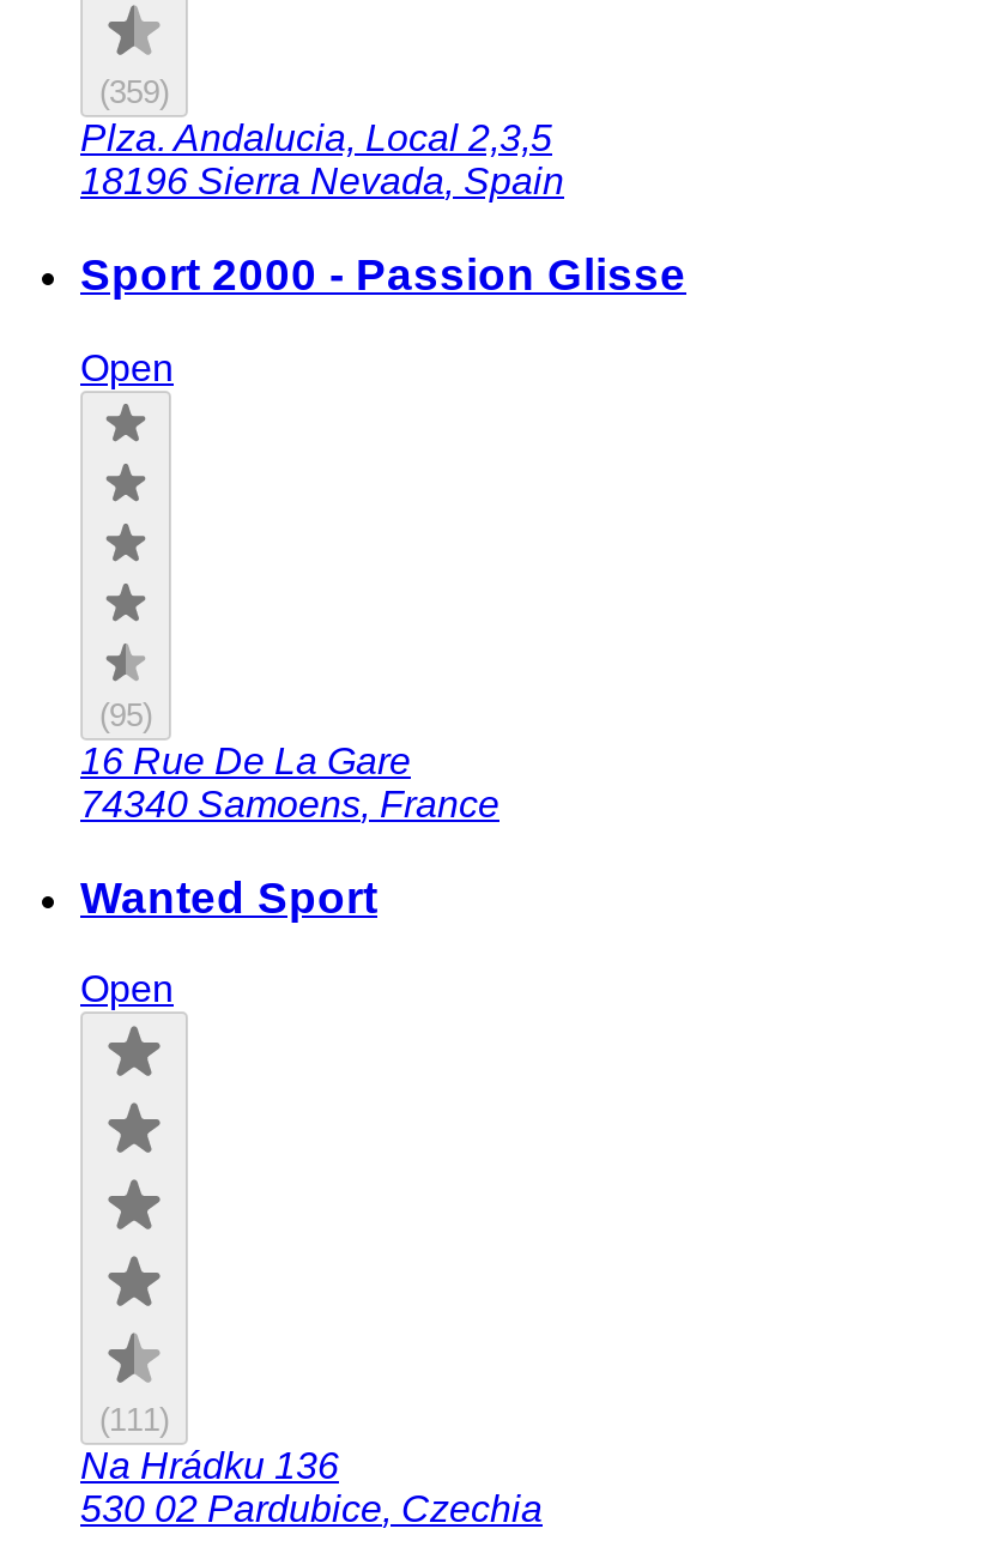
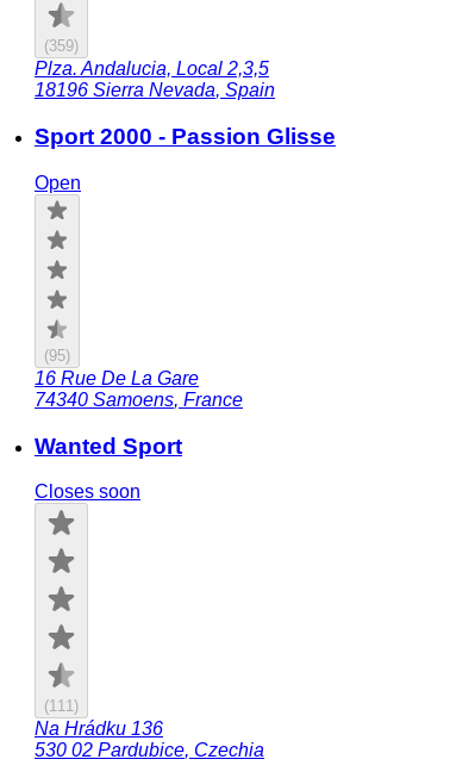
- Open
+ Closes soon
